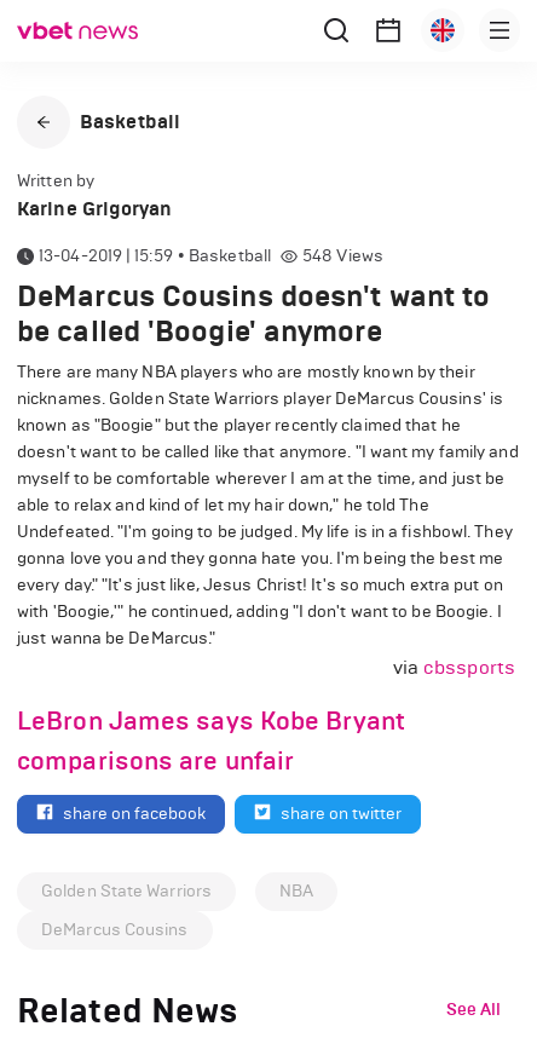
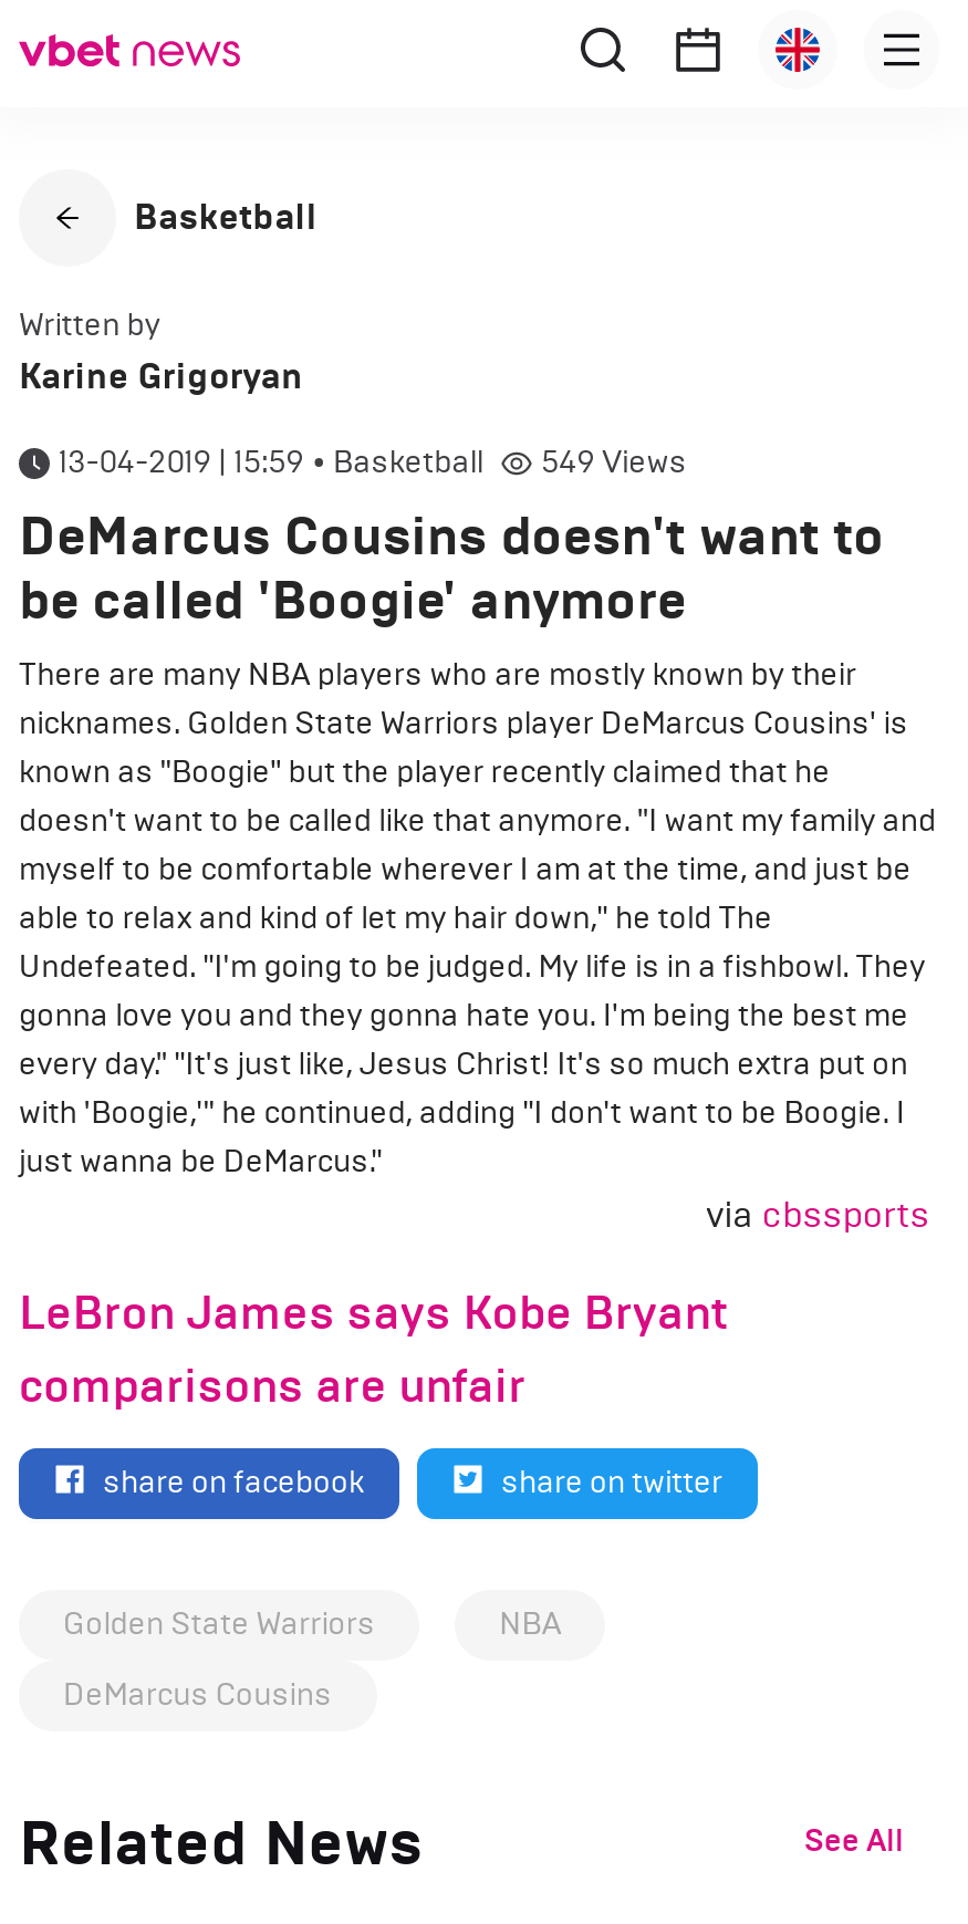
- 548 Views
+ 549 Views
